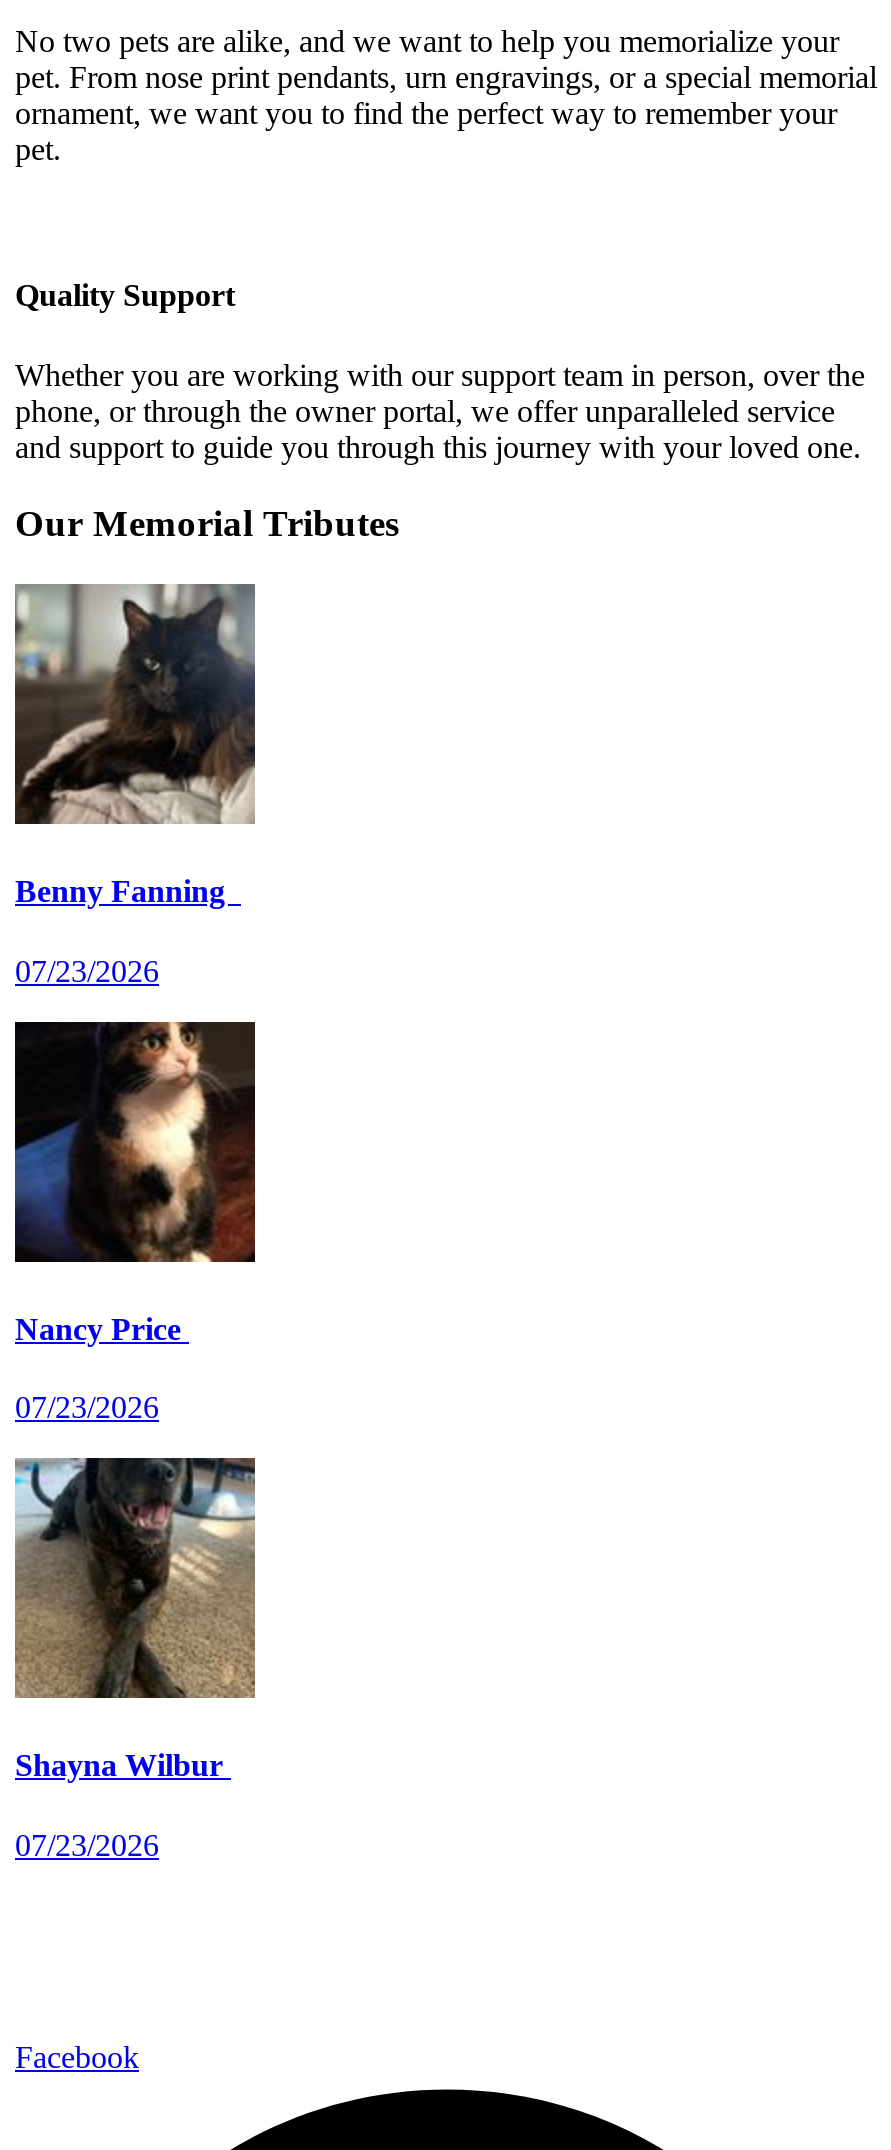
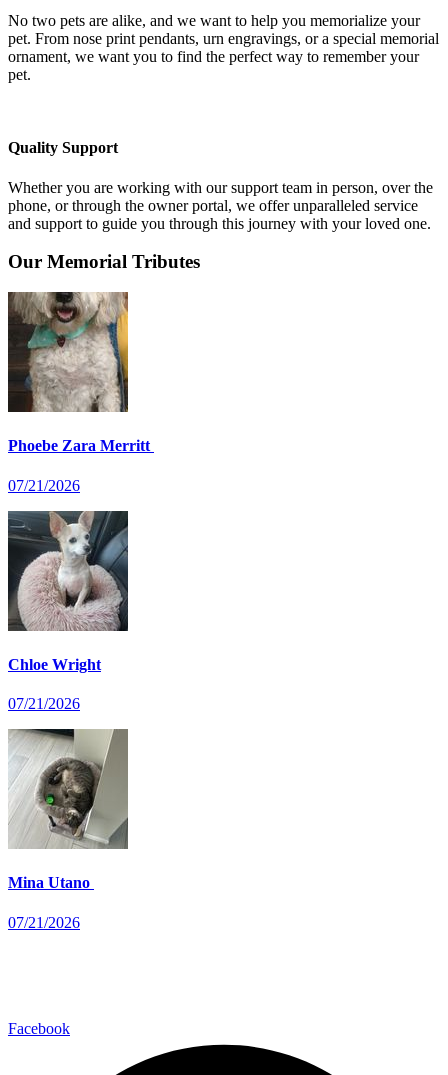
- [image]
- Benny Fanning
+ [image]
+ Phoebe Zara Merritt

- 07/23/2026
+ 07/21/2026

- [image]
- Nancy Price
+ [image]
+ Chloe Wright

- 07/23/2026
+ 07/21/2026

- [image]
- Shayna Wilbur
+ [image]
+ Mina Utano

- 07/23/2026
+ 07/21/2026
